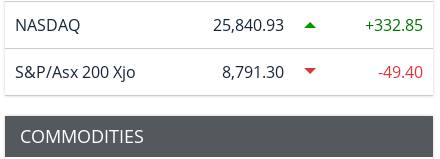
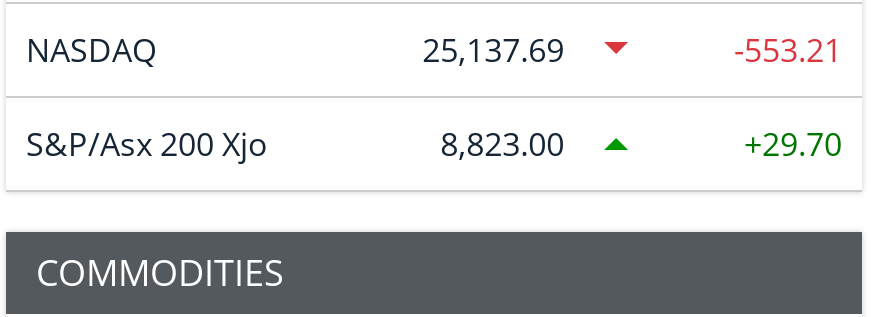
- 25,840.93
+ 25,137.69

- 332.85
+ -553.21

- 8,791.30
+ 8,823.00

- -49.40
+ 29.70
